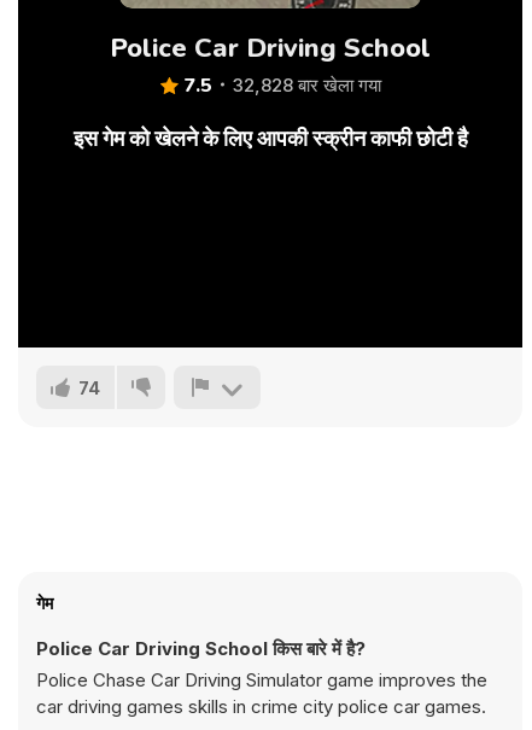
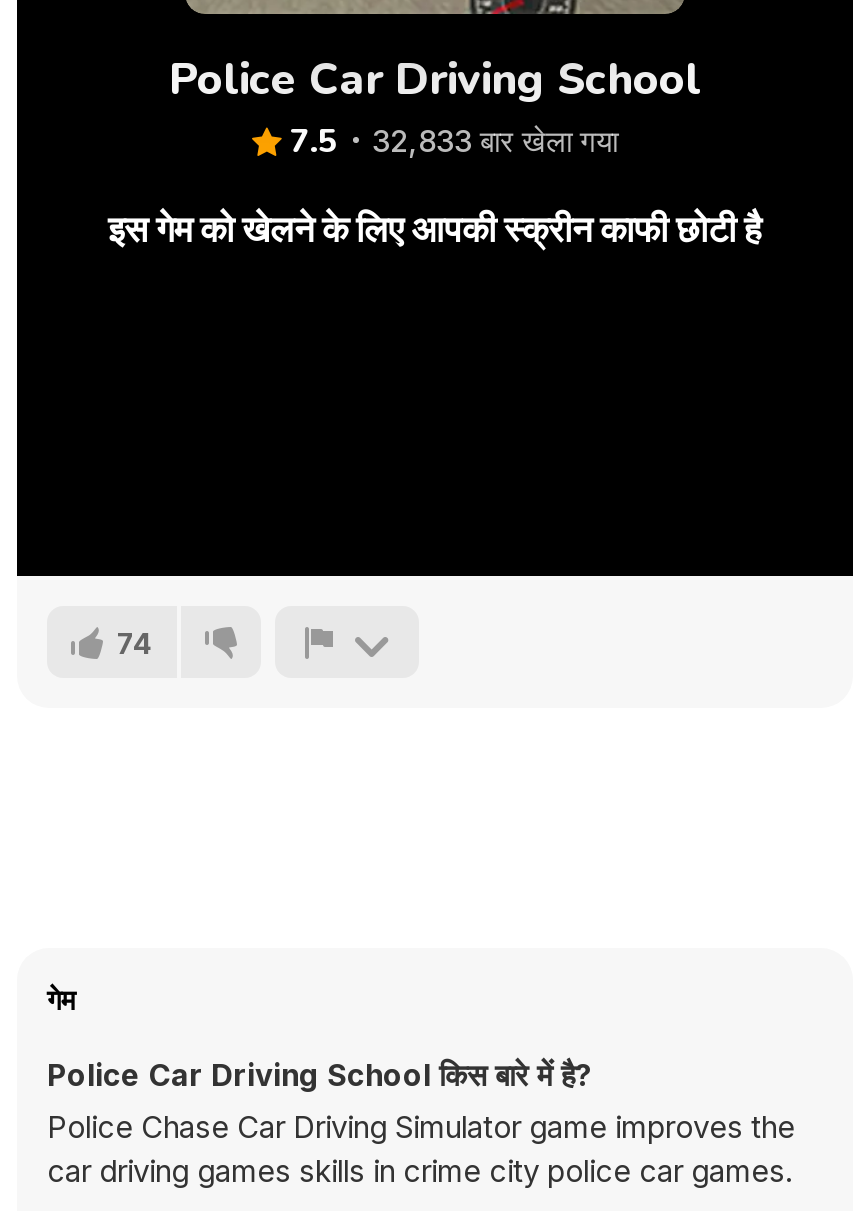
- 7.5 32,828 बार खेला गया
+ 7.5 32,833 बार खेला गया
